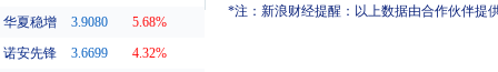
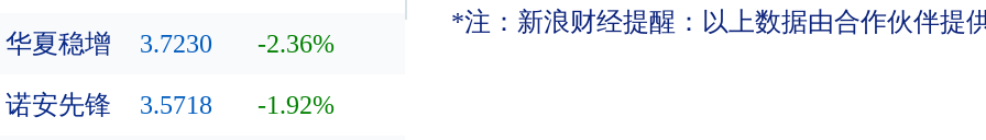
- 3.9080
+ 3.7230

- 5.68%
+ -2.36%

- 3.6699
+ 3.5718

- 4.32%
+ -1.92%
